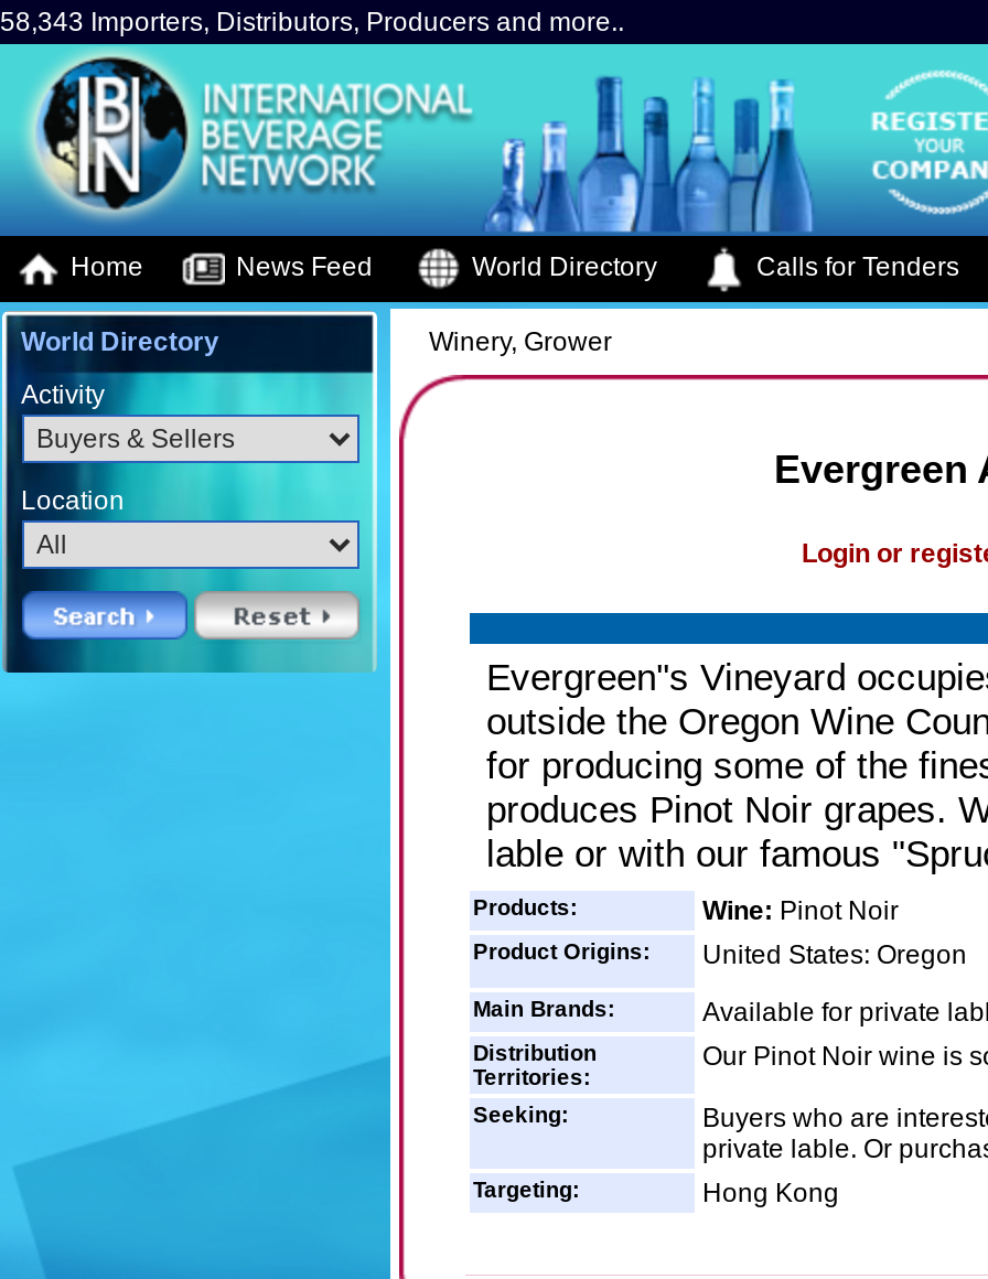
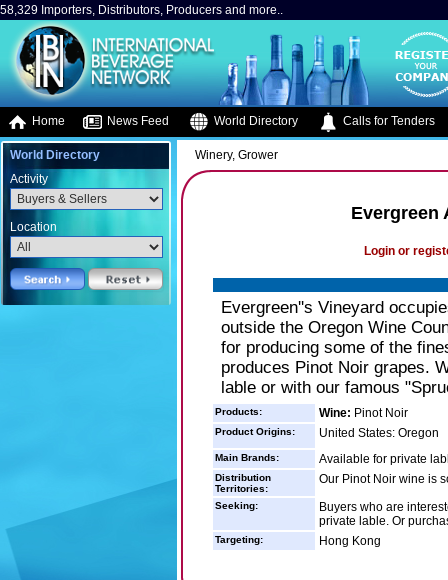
- 58,343 Importers, Distributors, Producers and more..
+ 58,329 Importers, Distributors, Producers and more..
